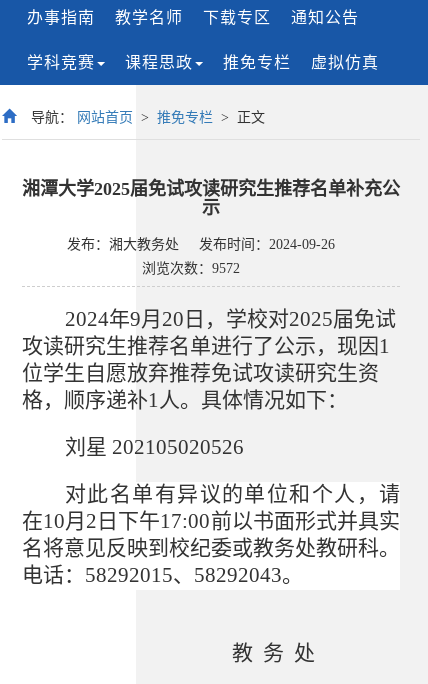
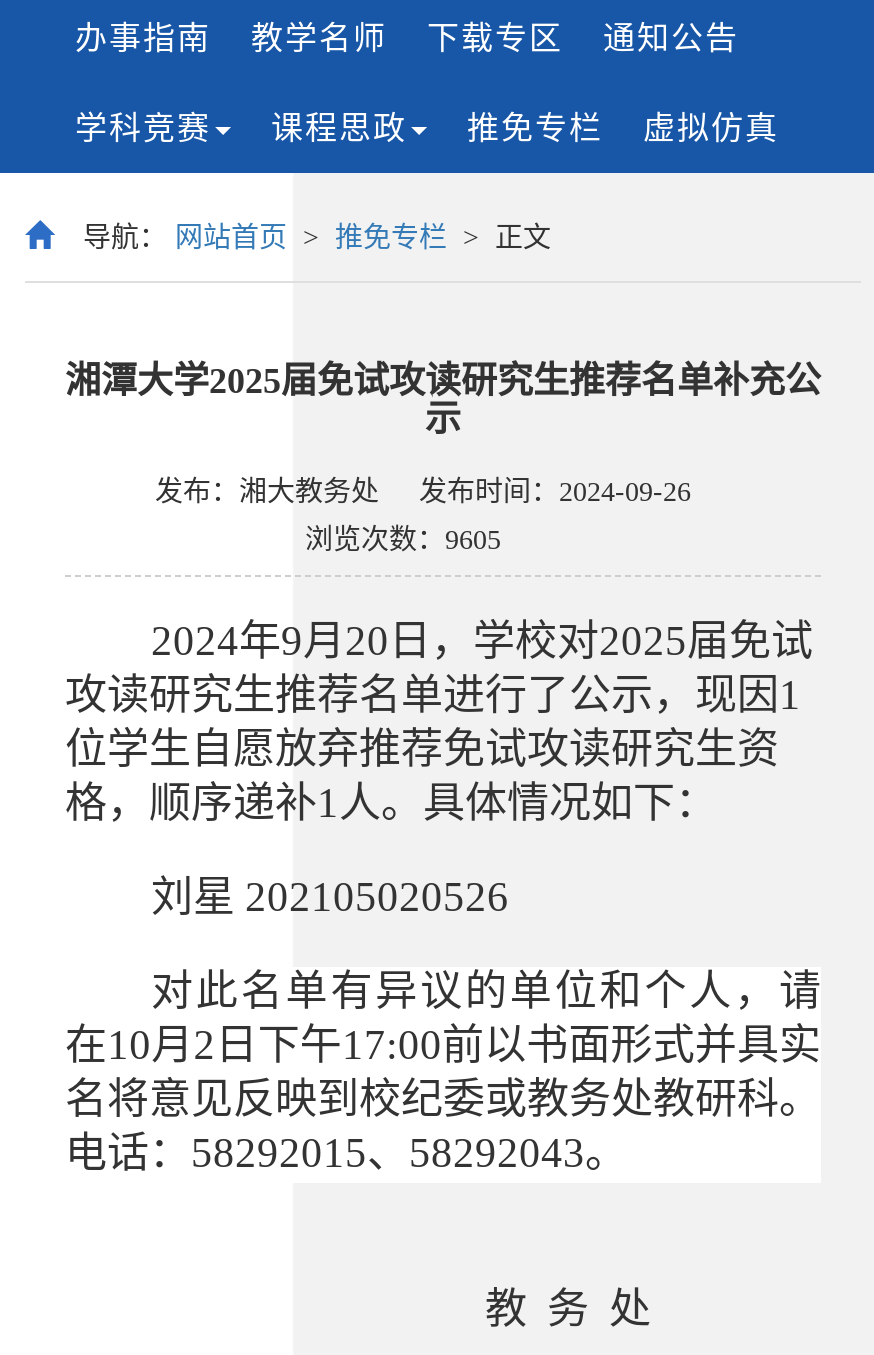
- 浏览次数：9572
+ 浏览次数：9605
